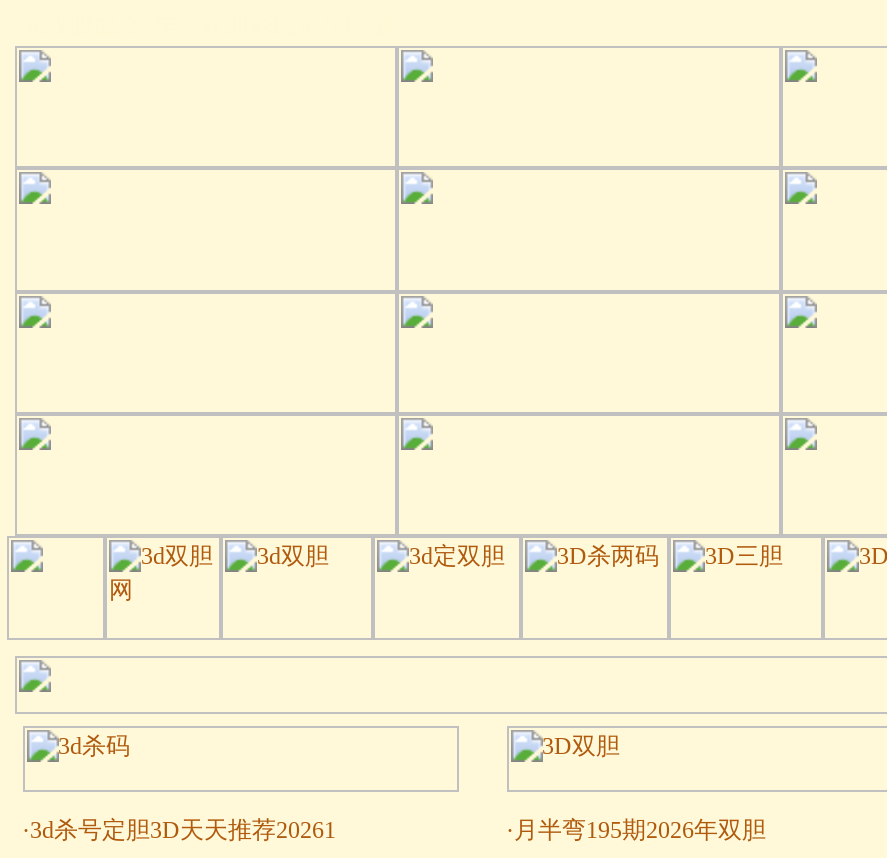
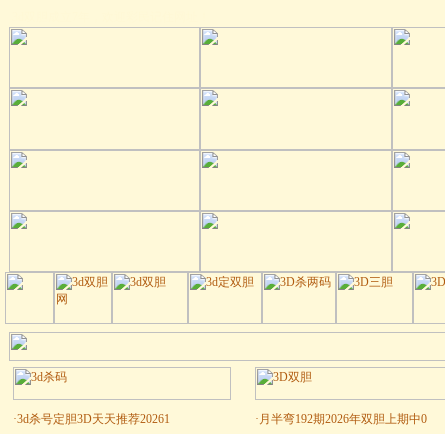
- ·月半弯195期2026年双胆
+ ·月半弯192期2026年双胆上期中0
